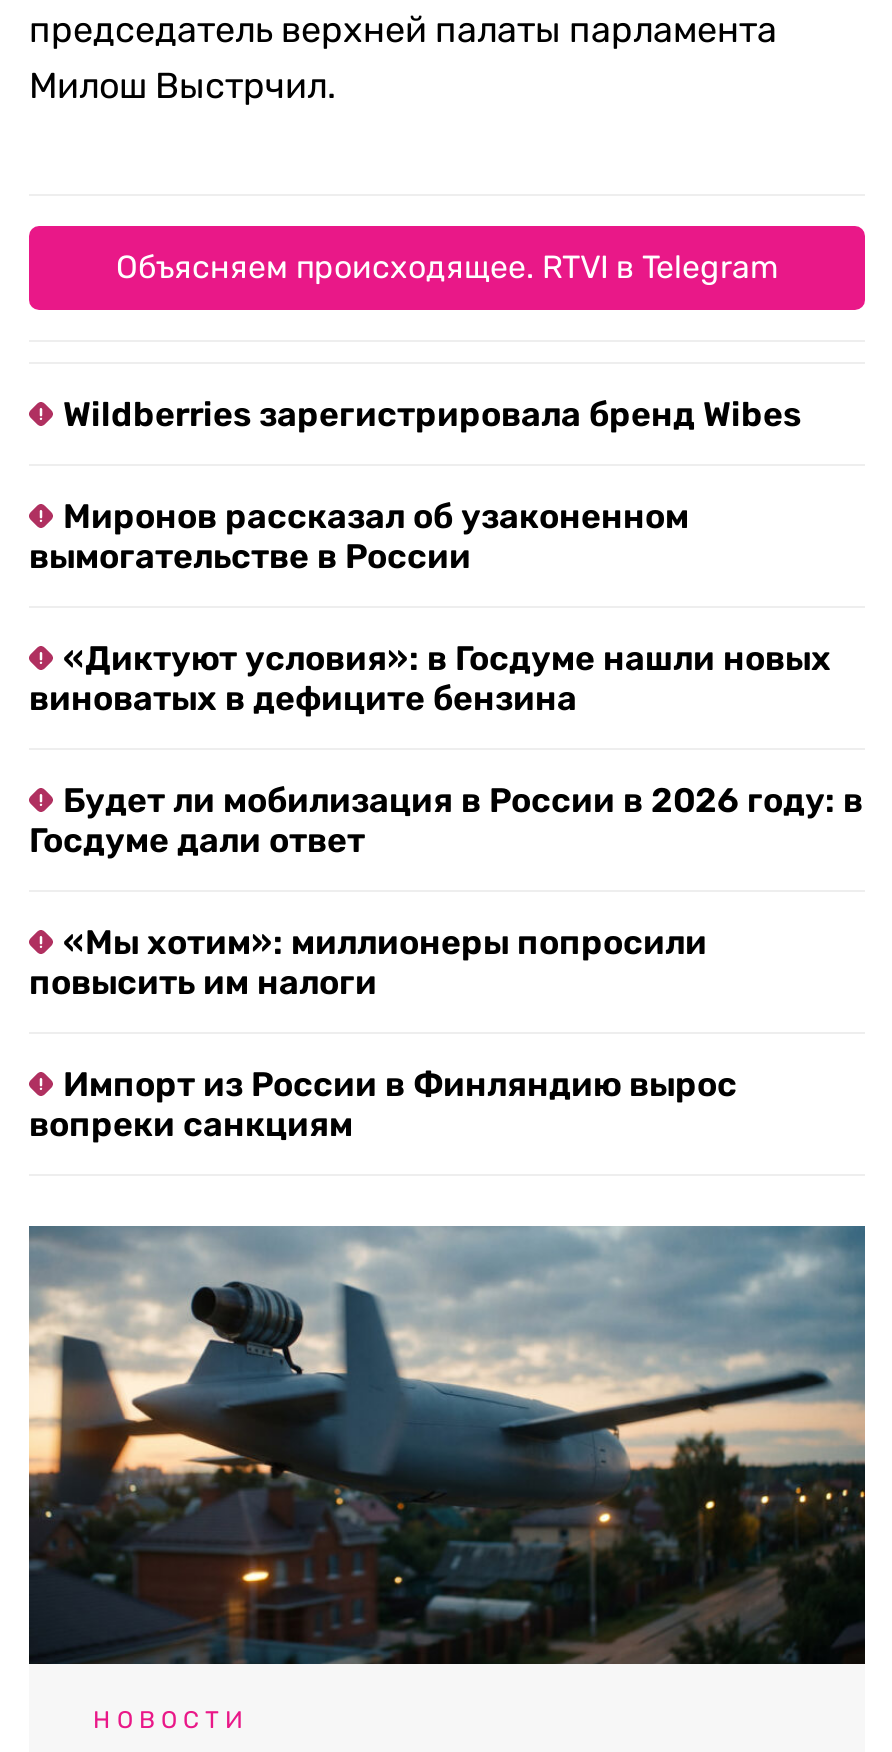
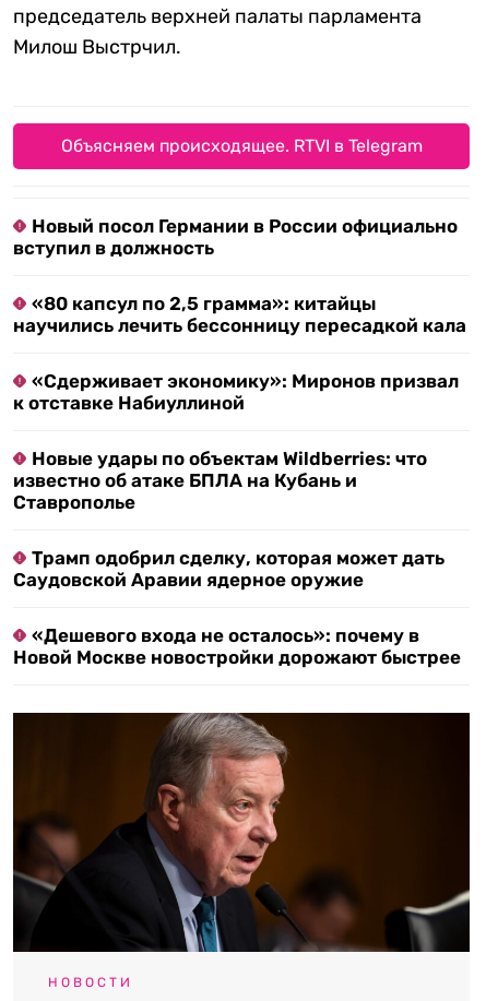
- Wildberries зарегистрировала бренд Wibes
+ Новый посол Германии в России официально
+ вступил в должность

- Миронов рассказал об узаконенном
- вымогательстве в России
+ «80 капсул по 2,5 грамма»: китайцы
+ научились лечить бессонницу пересадкой кала

- «Диктуют условия»: в Госдуме нашли новых
- виноватых в дефиците бензина
+ «Сдерживает экономику»: Миронов призвал
+ к отставке Набиуллиной

- Будет ли мобилизация в России в 2026 году: в
- Госдуме дали ответ
+ Новые удары по объектам Wildberries: что
+ известно об атаке БПЛА на Кубань и
+ Ставрополье

- «Мы хотим»: миллионеры попросили
- повысить им налоги
+ Трамп одобрил сделку, которая может дать
+ Саудовской Аравии ядерное оружие

- Импорт из России в Финляндию вырос
- вопреки санкциям
+ «Дешевого входа не осталось»: почему в
+ Новой Москве новостройки дорожают быстрее

- [image]
+ [image]
